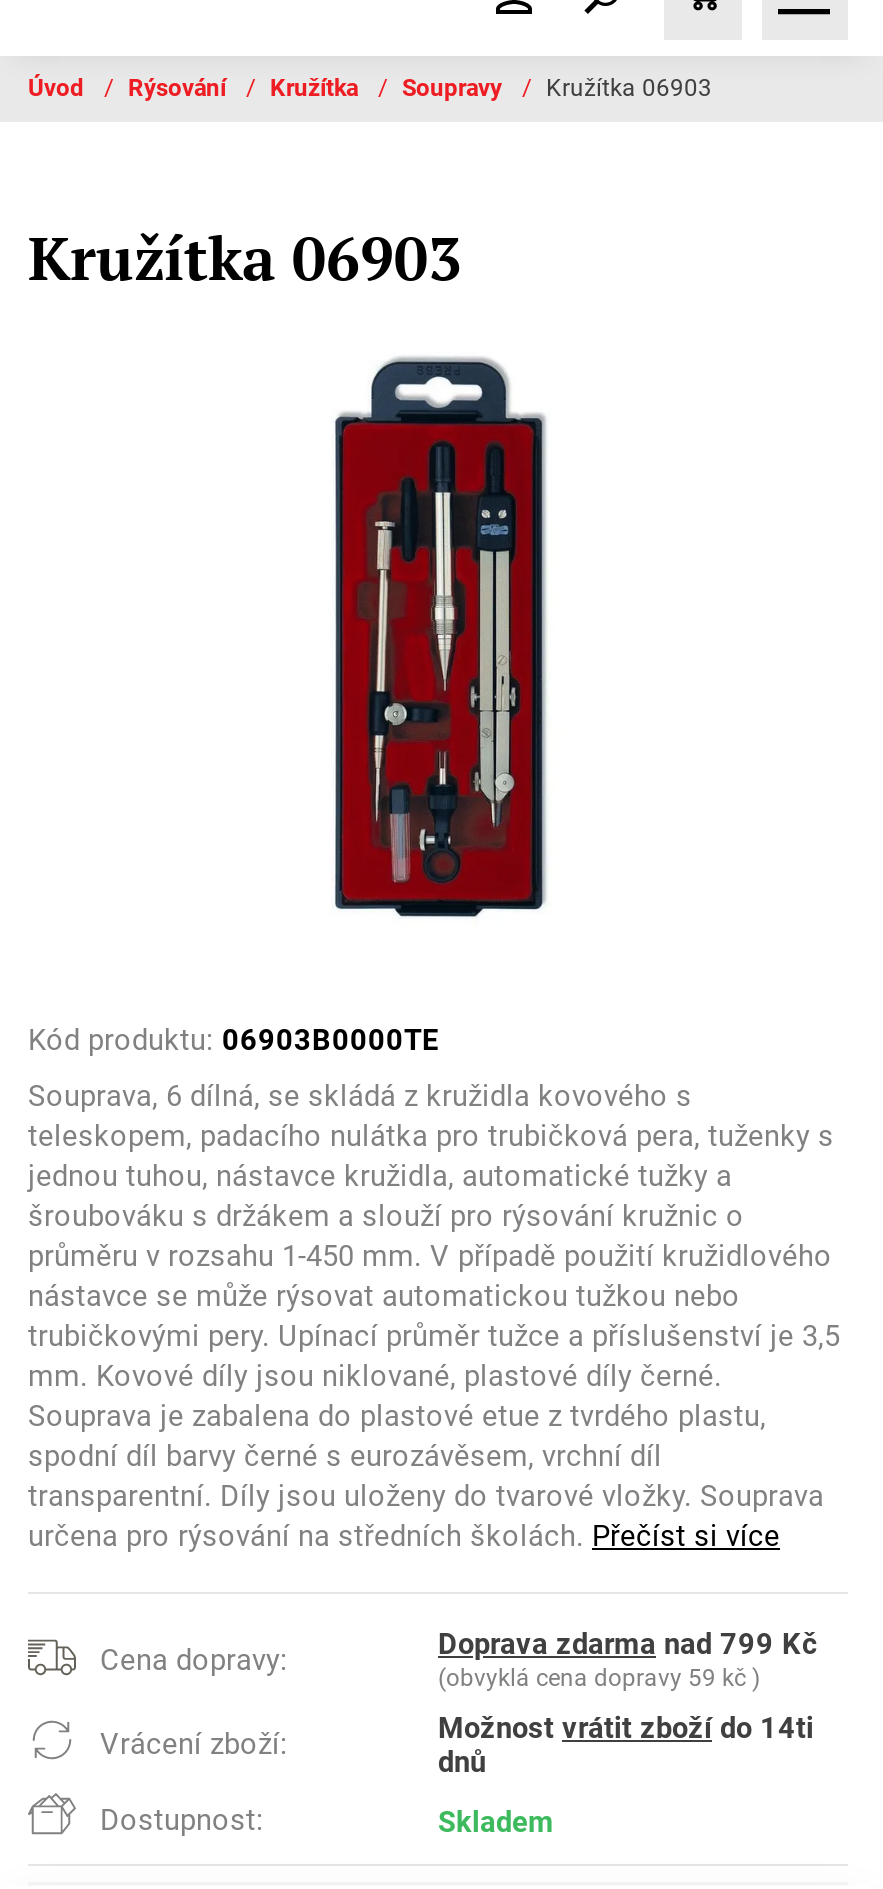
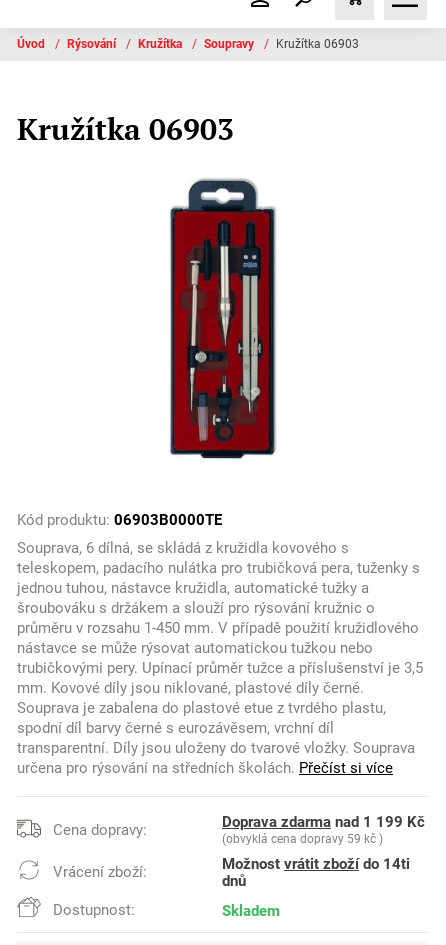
- Doprava zdarma nad 799 Kč
+ Doprava zdarma nad 1 199 Kč
